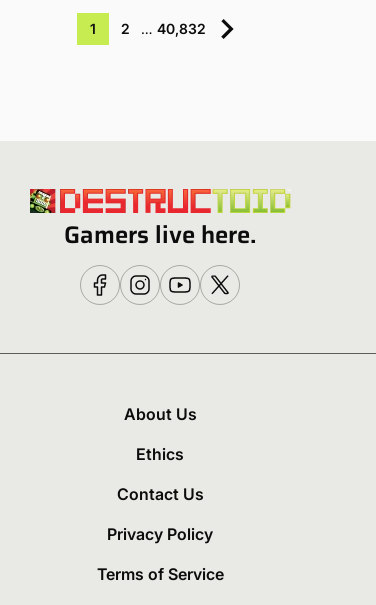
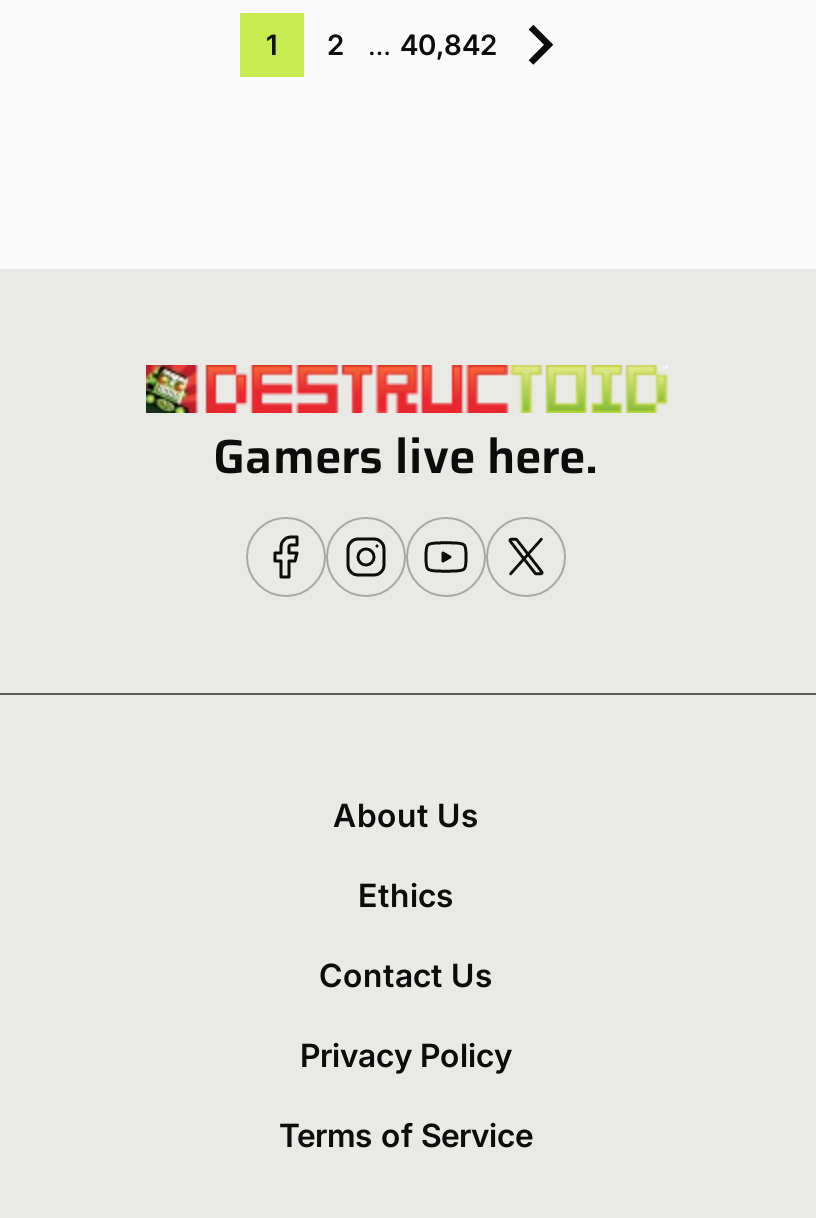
- 1 2 … 40,832
+ 1 2 … 40,842
